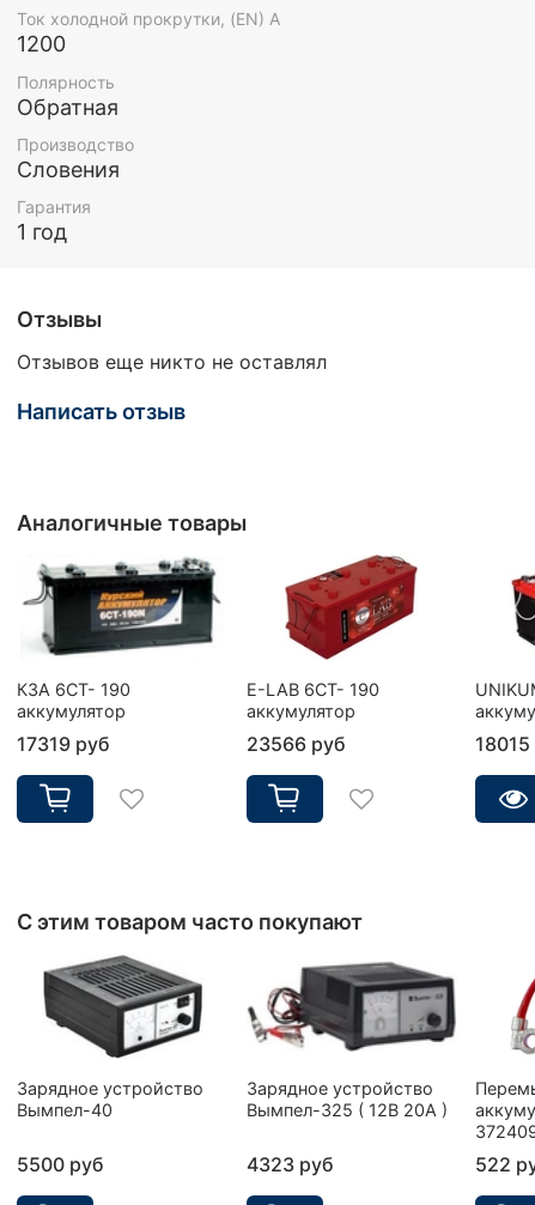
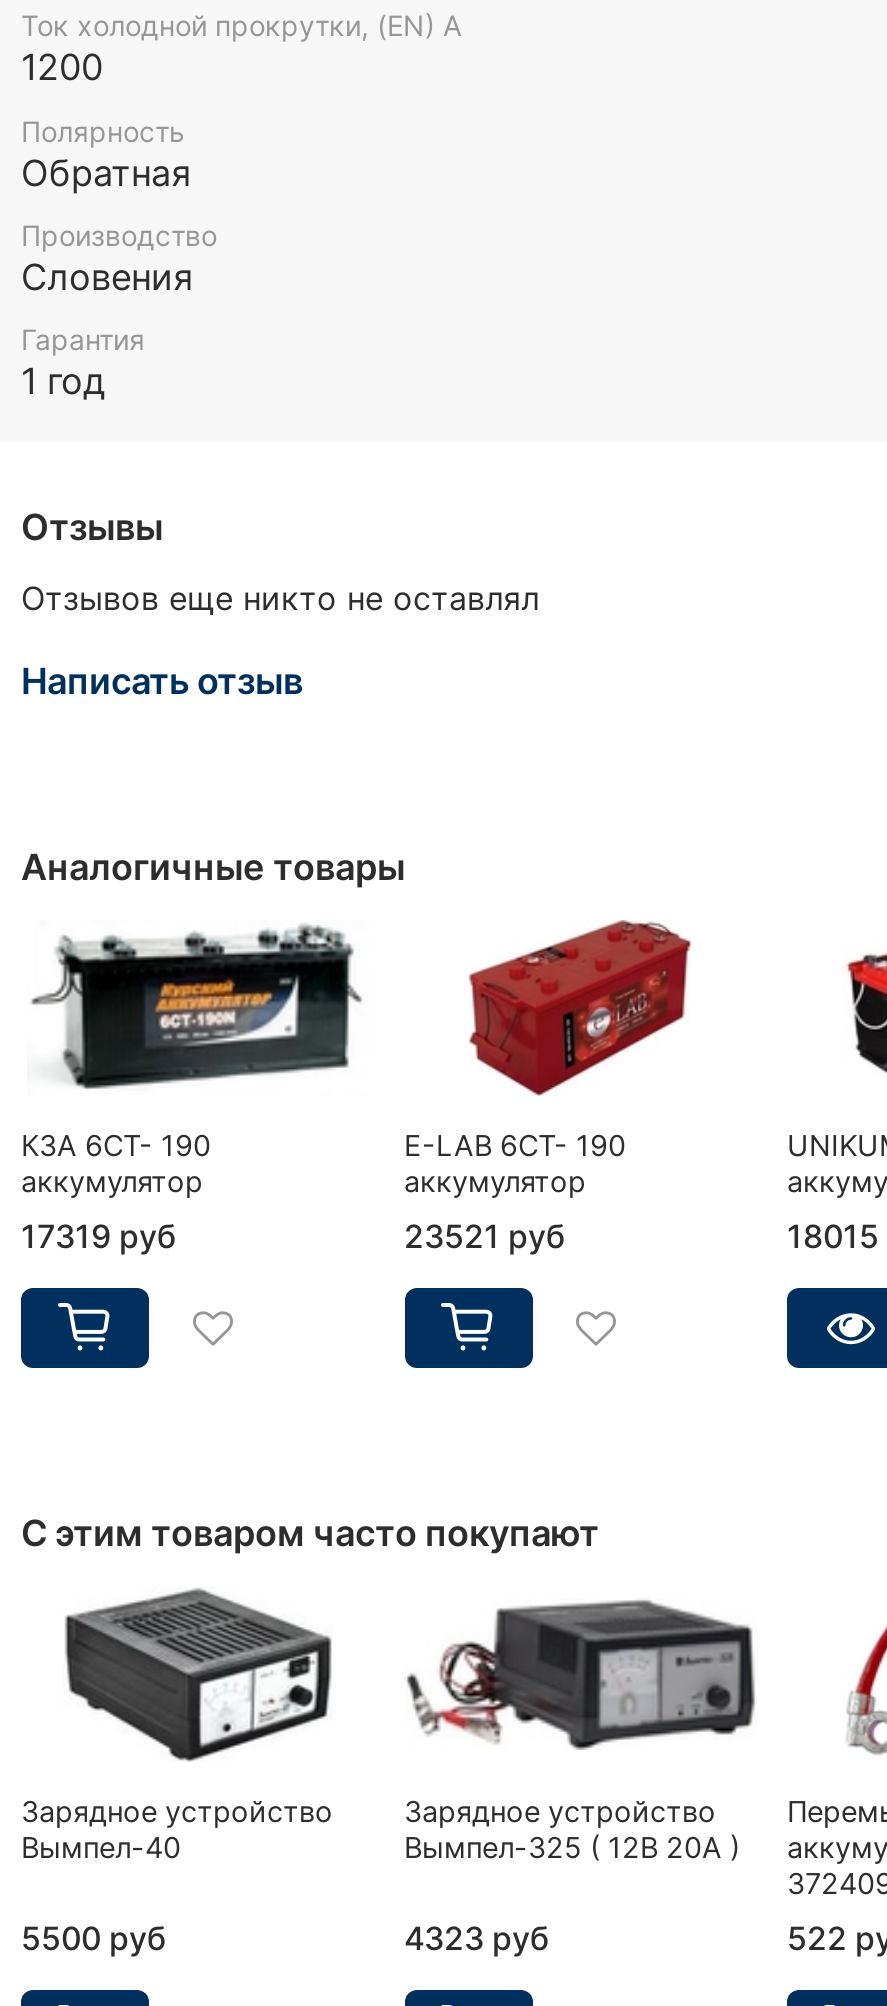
- 23566 руб
+ 23521 руб
